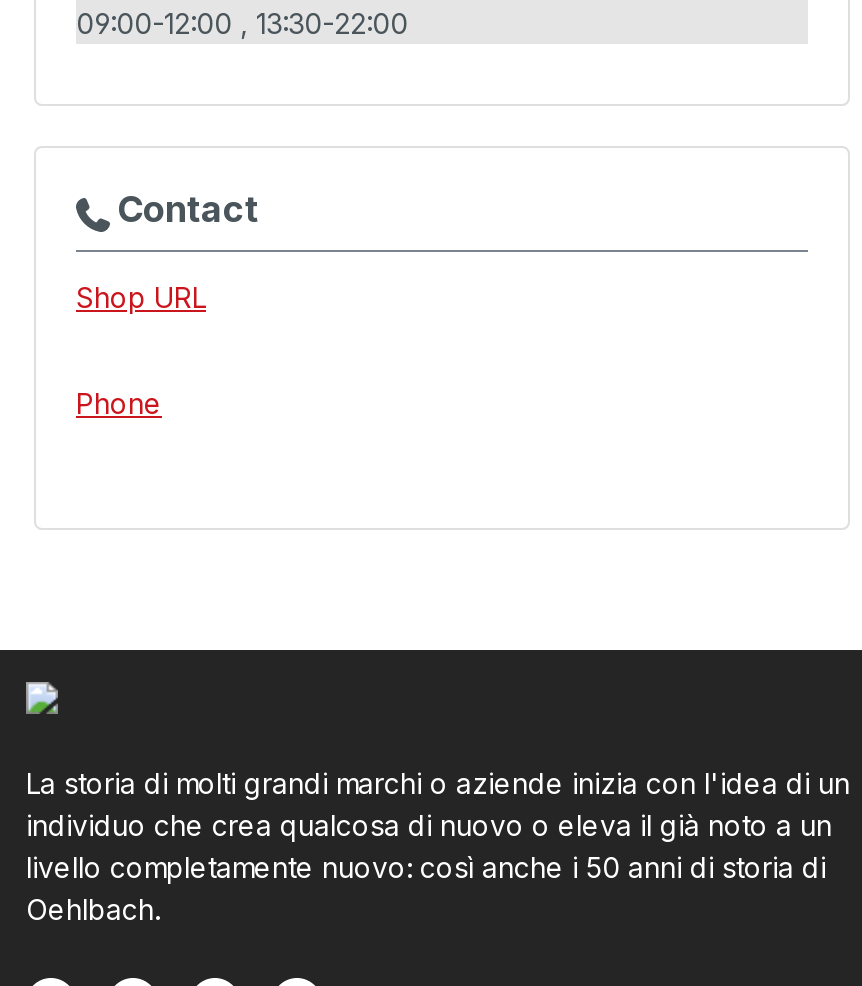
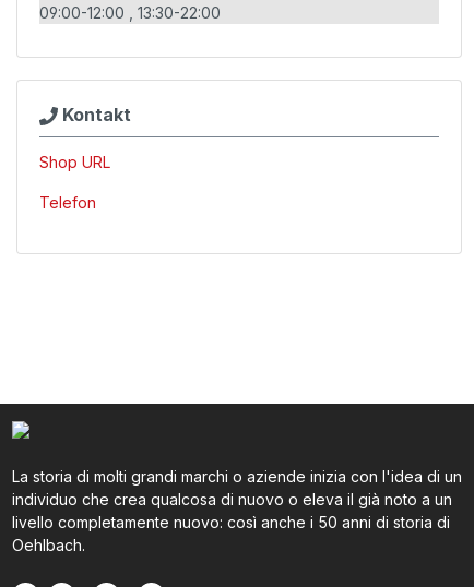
- Contact
+ Kontakt

- Phone
+ Telefon
